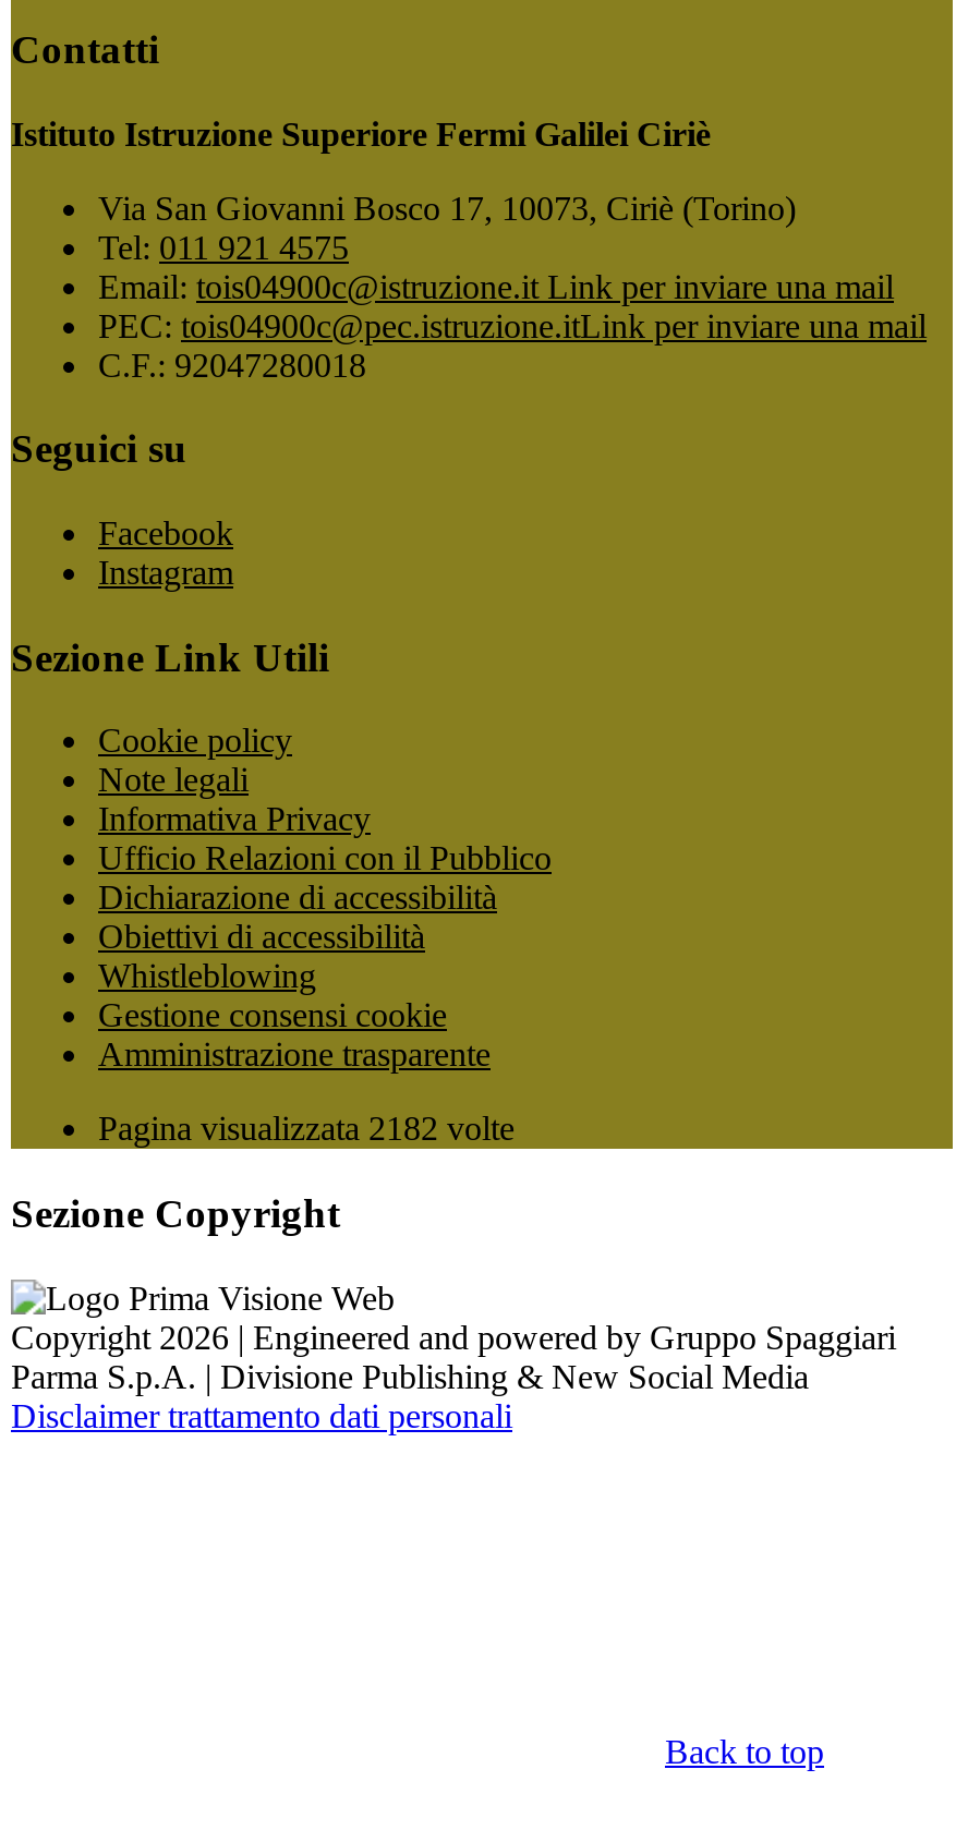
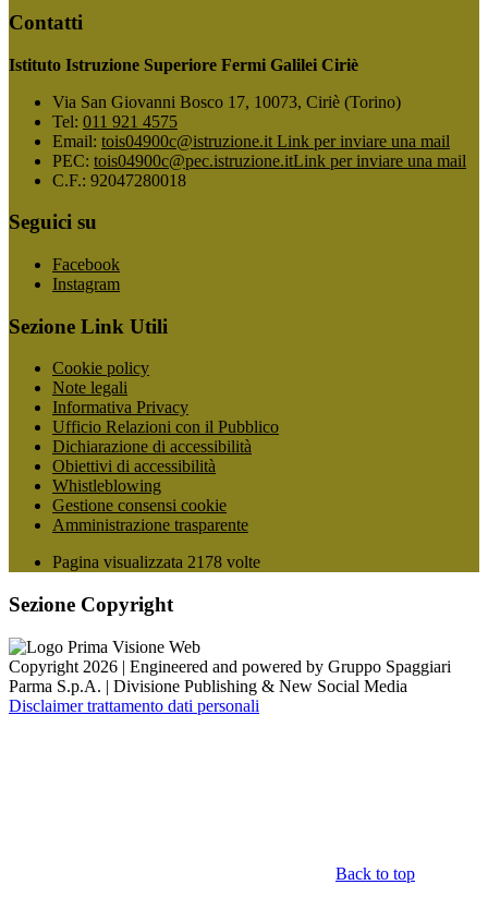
- Pagina visualizzata 2182 volte
+ Pagina visualizzata 2178 volte
